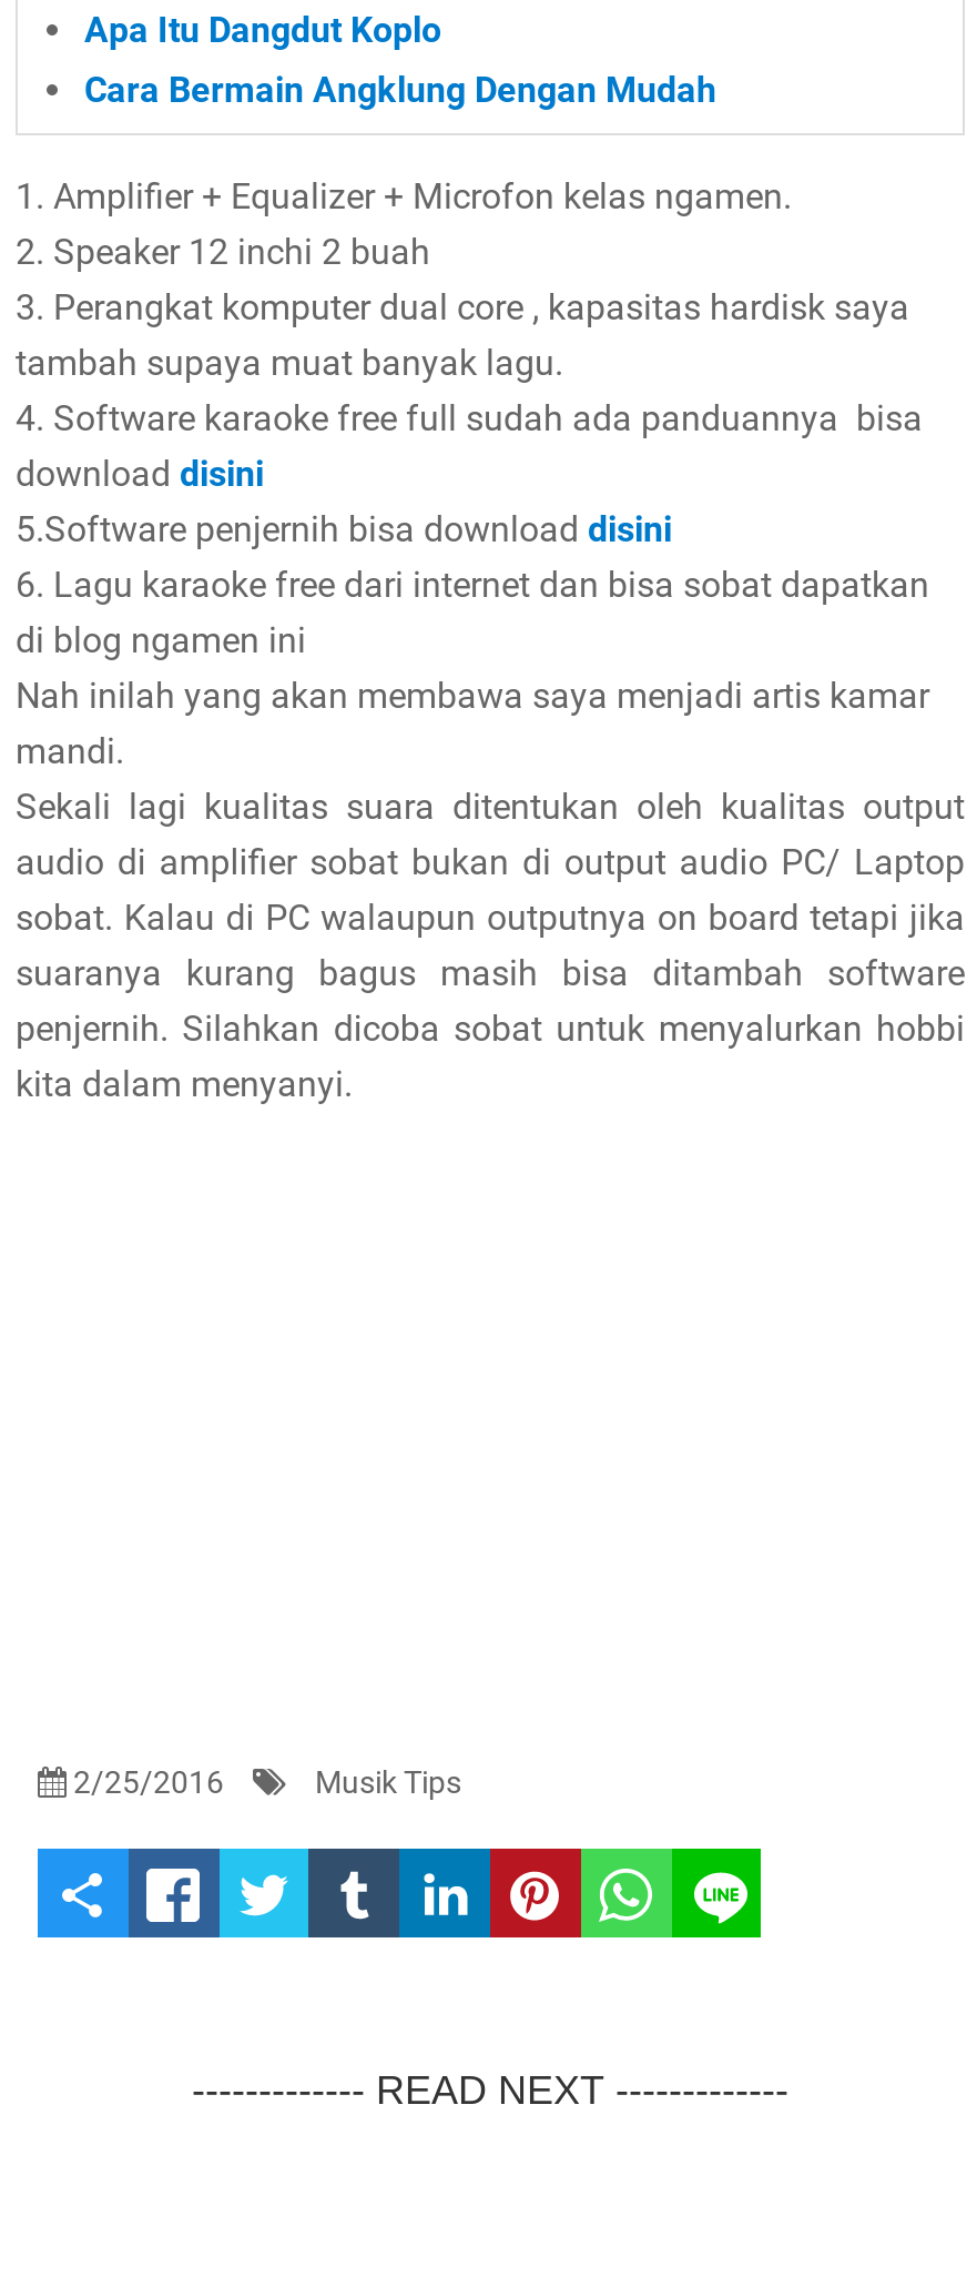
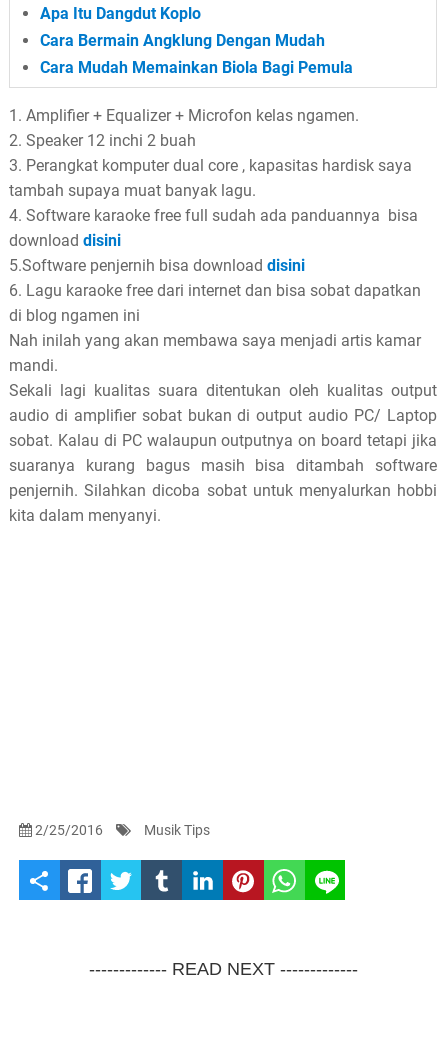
+ Cara Mudah Memainkan Biola Bagi Pemula
